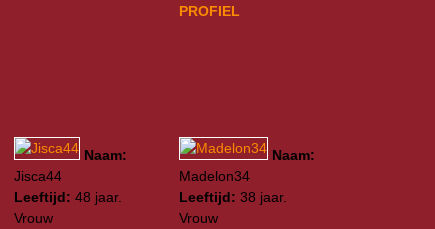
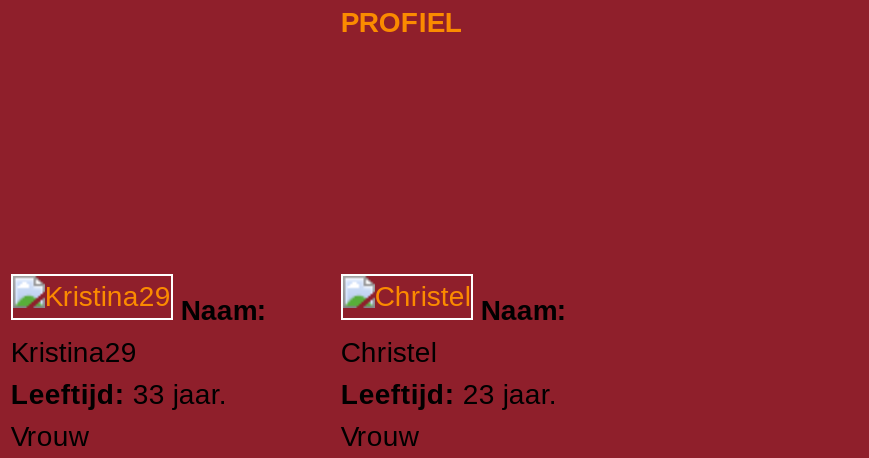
- Jisca44
- Leeftijd: 48 jaar.
+ Kristina29
+ Leeftijd: 33 jaar.

- Madelon34
- Leeftijd: 38 jaar.
+ Christel
+ Leeftijd: 23 jaar.
